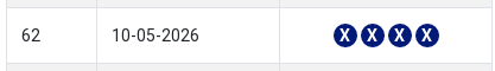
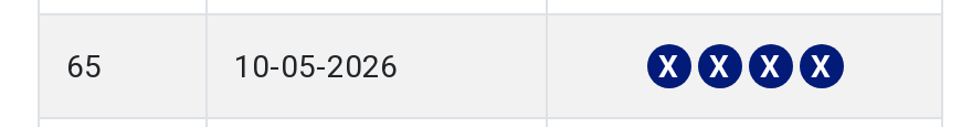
- 62
+ 65
